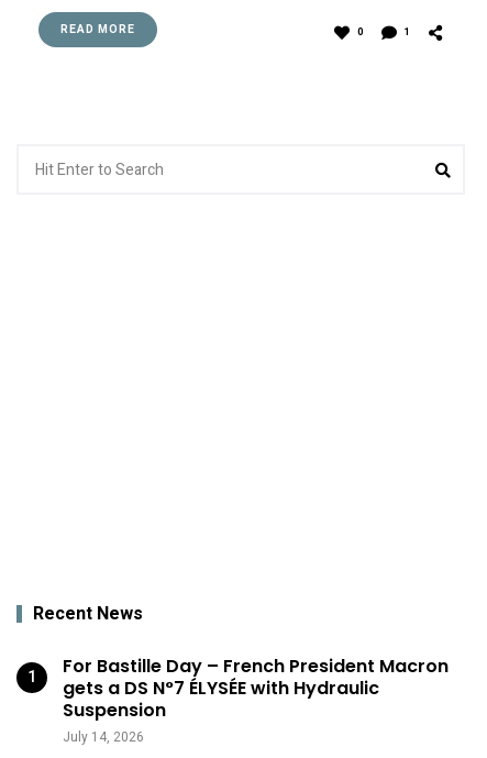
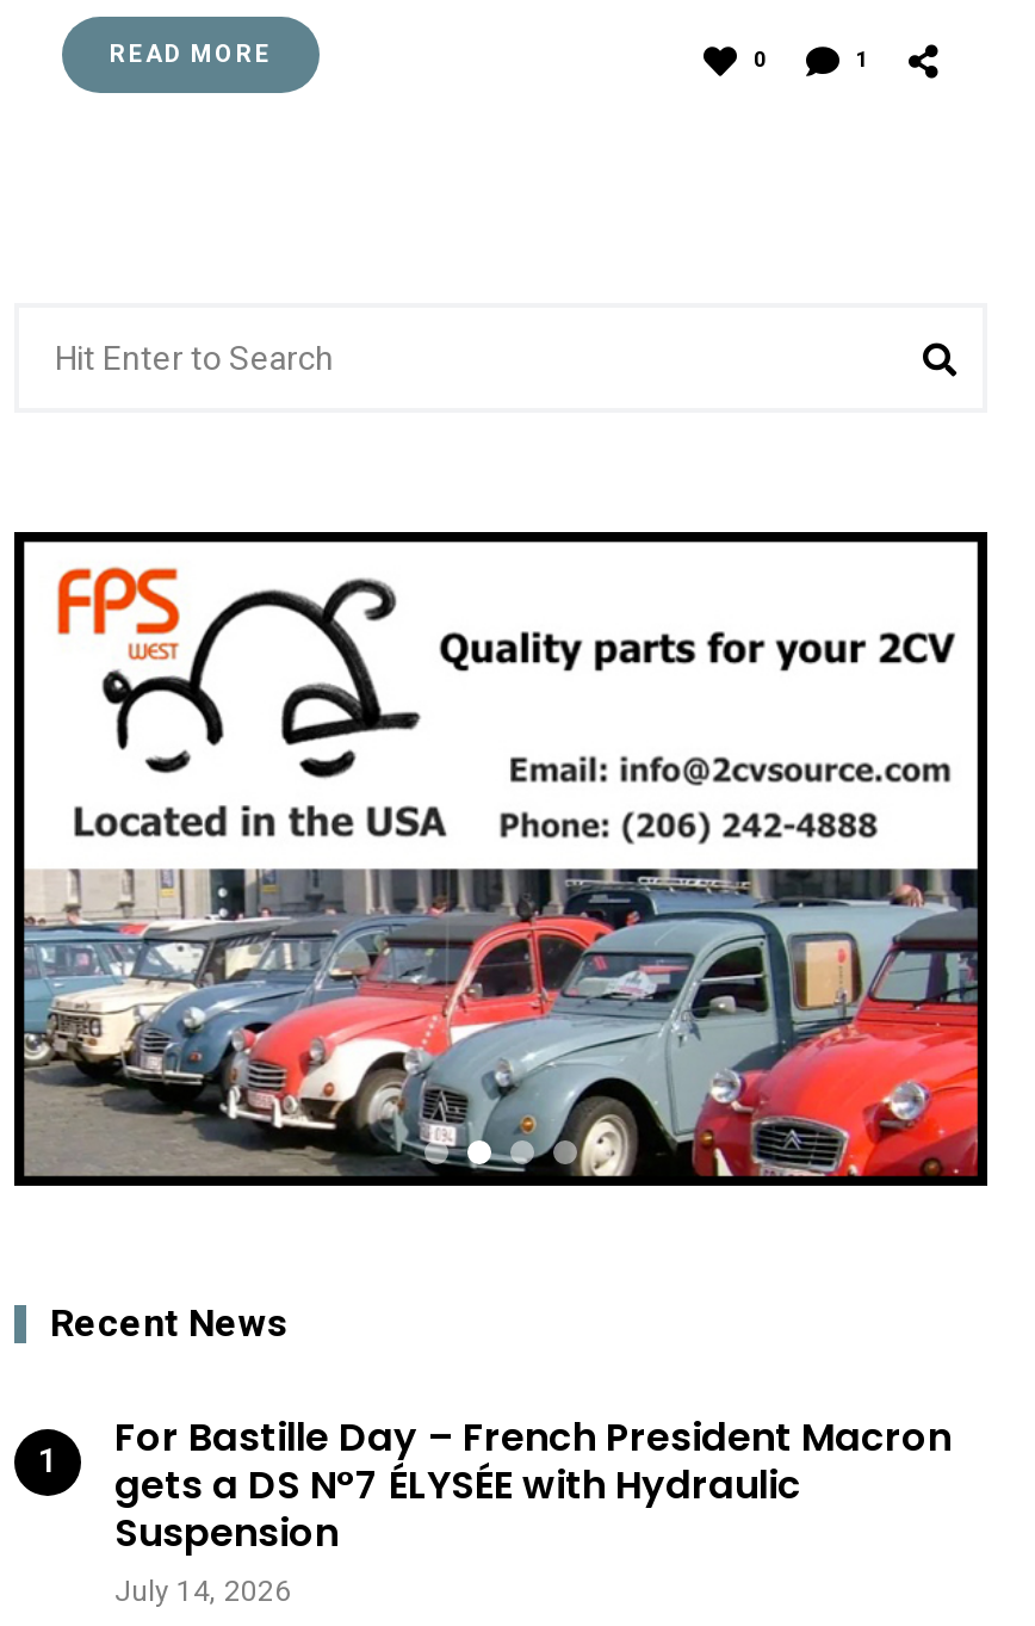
+ [image]
